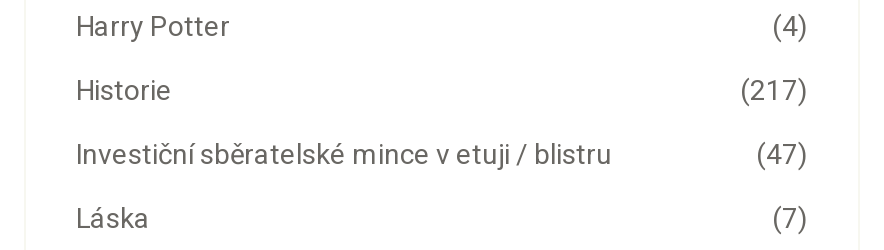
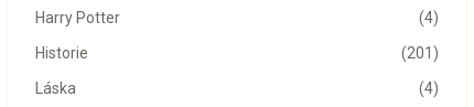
- (217)
+ (201)

- (47)
- Investiční sběratelské mince v etuji / blistru
- (7)
+ (4)
